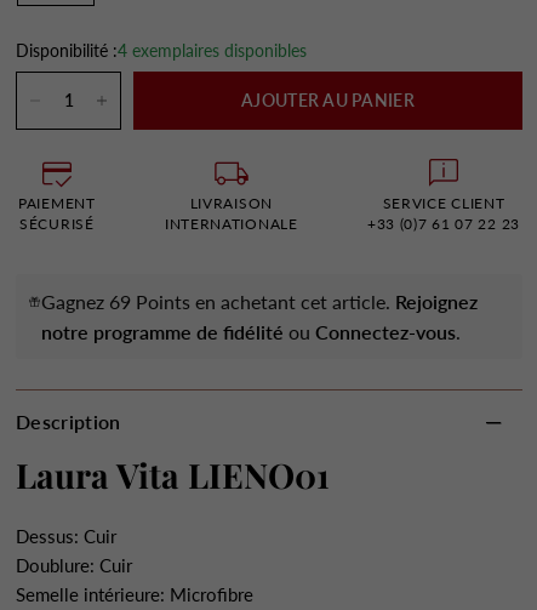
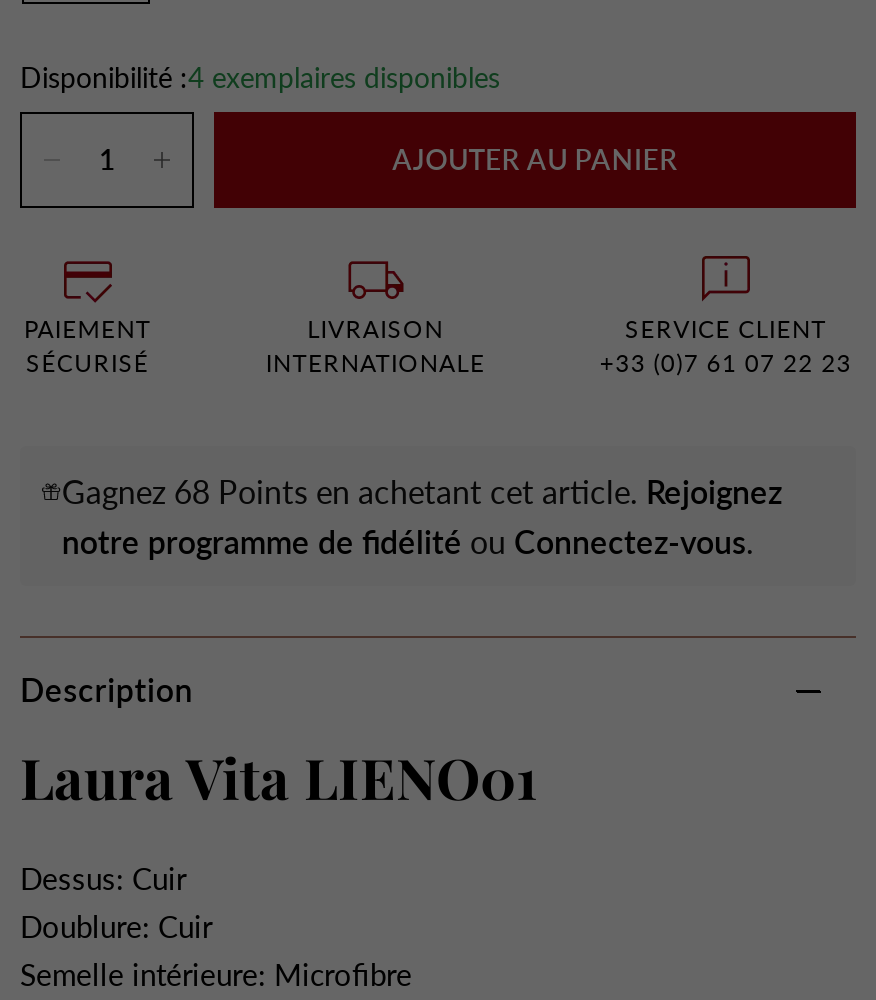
- Gagnez 69 Points en achetant cet article. Rejoignez
+ Gagnez 68 Points en achetant cet article. Rejoignez
